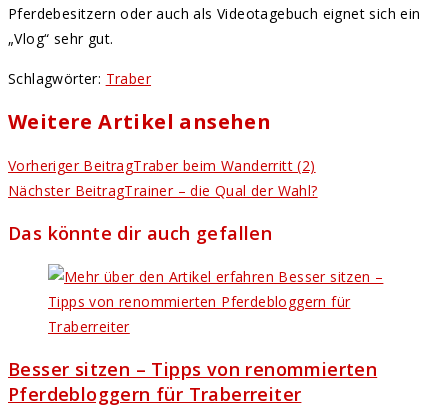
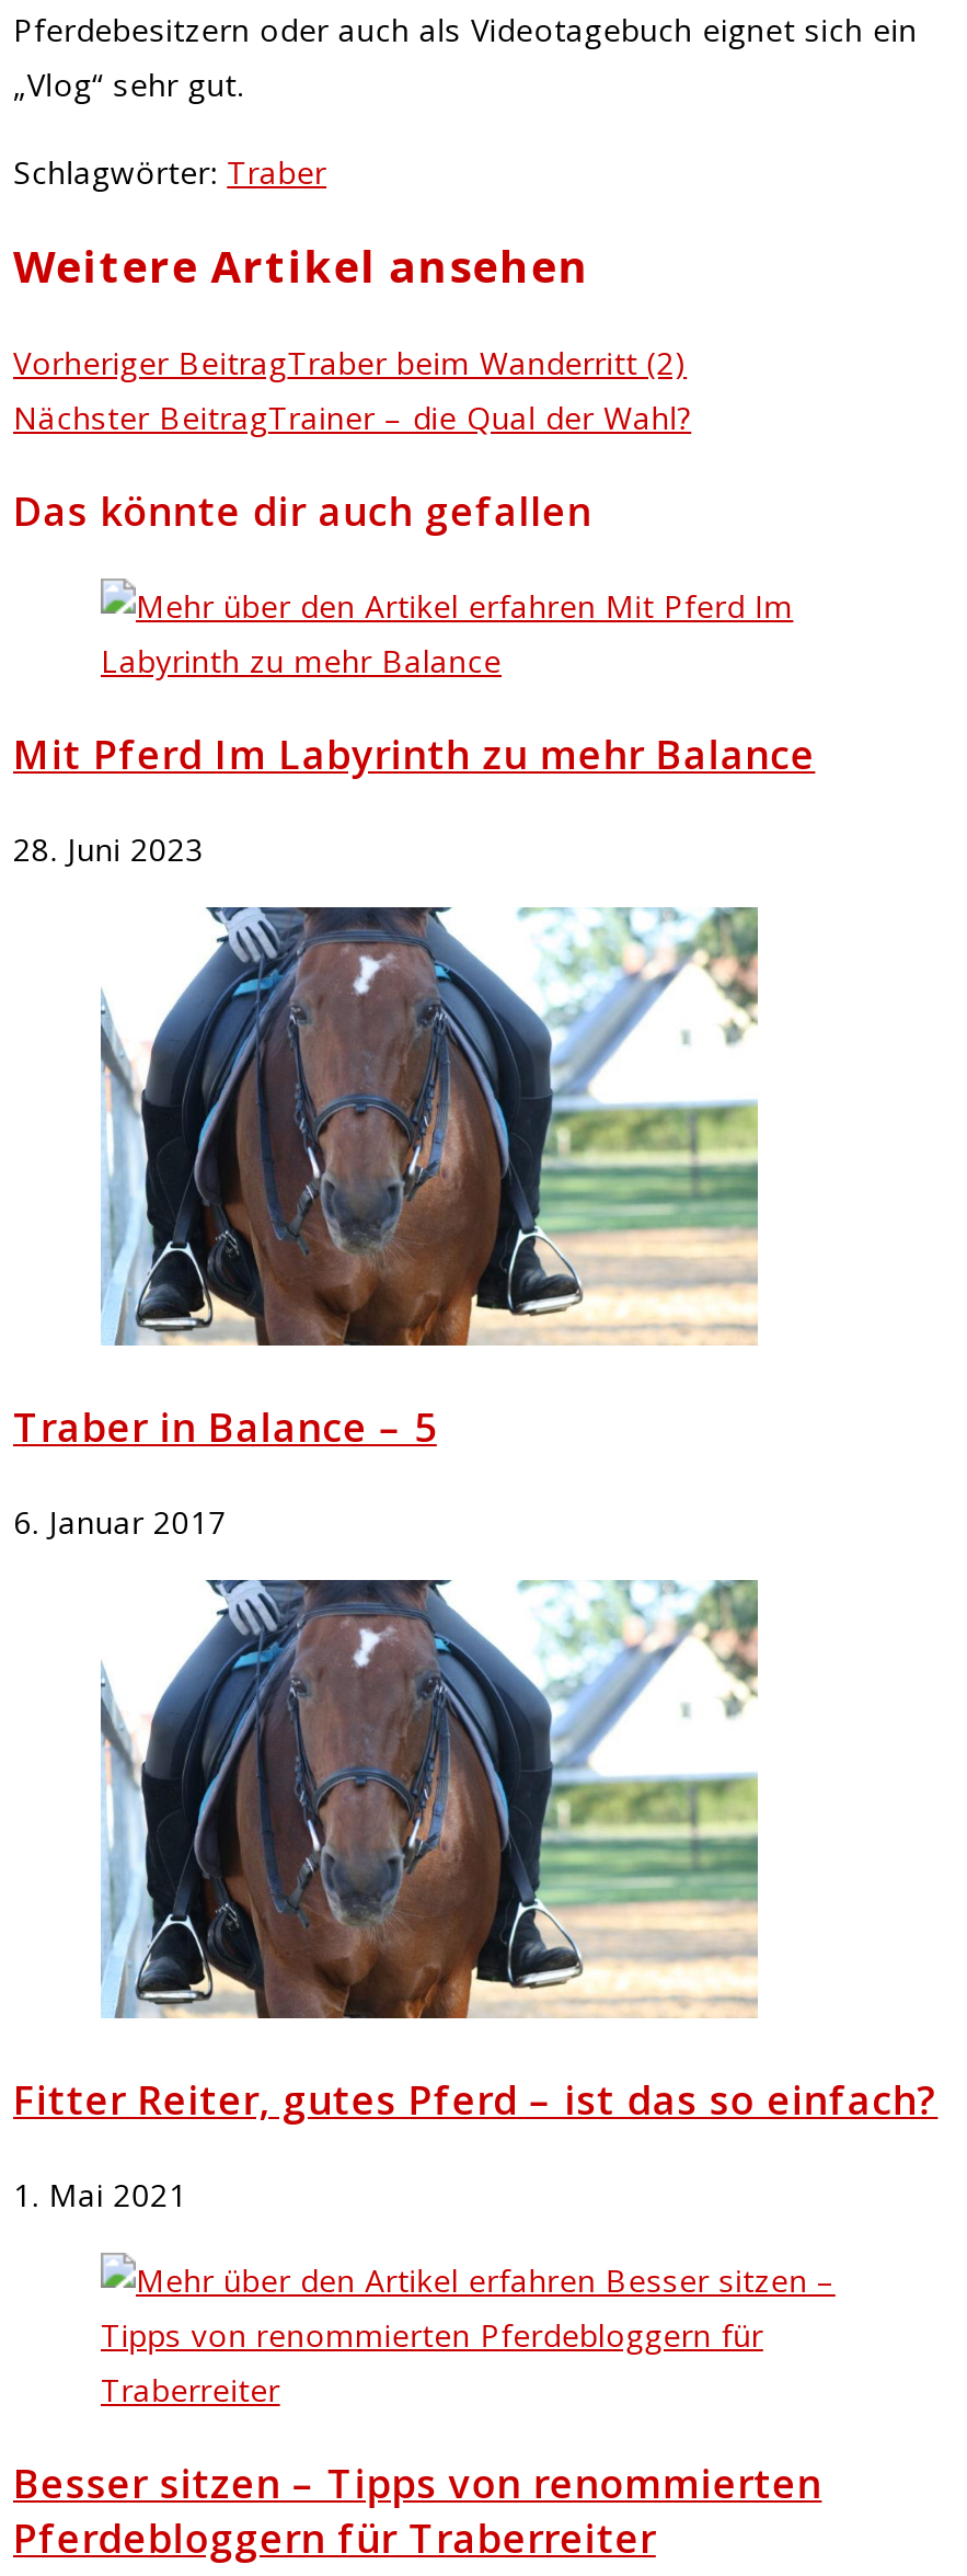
+ Mit Pferd Im Labyrinth zu mehr Balance
+ 28. Juni 2023

+ [image]
+ Traber in Balance – 5
+ 6. Januar 2017

+ [image]
+ Fitter Reiter, gutes Pferd – ist das so einfach?
+ 1. Mai 2021
